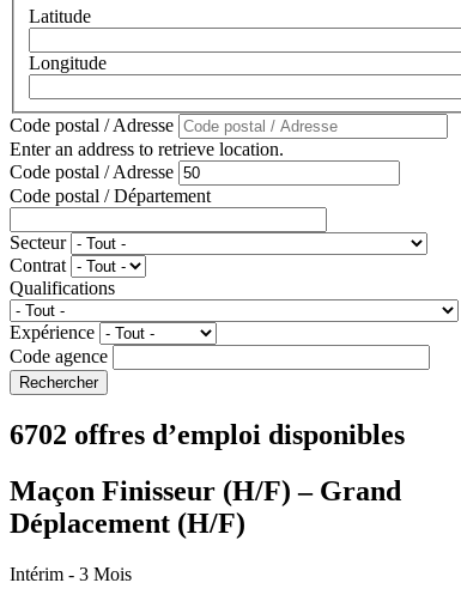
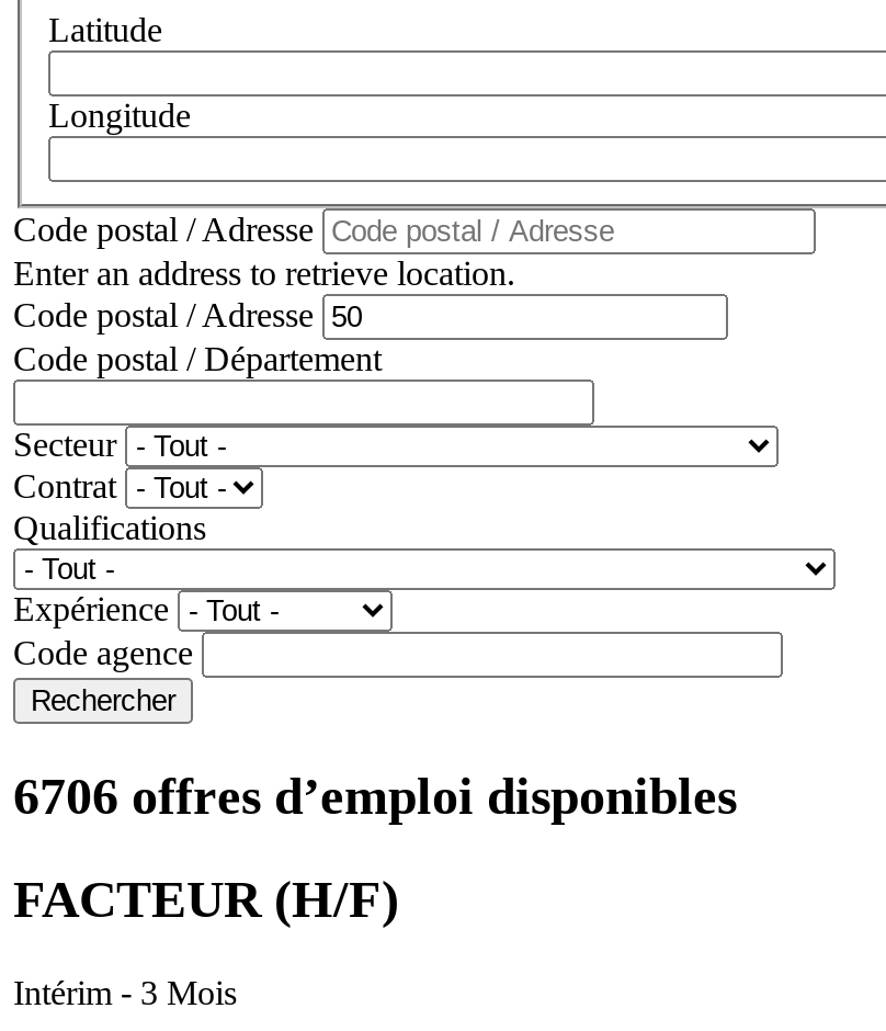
- 6702 offres d’emploi disponibles
+ 6706 offres d’emploi disponibles

- Maçon Finisseur (H/F) – Grand
- Déplacement (H/F)
+ FACTEUR (H/F)
